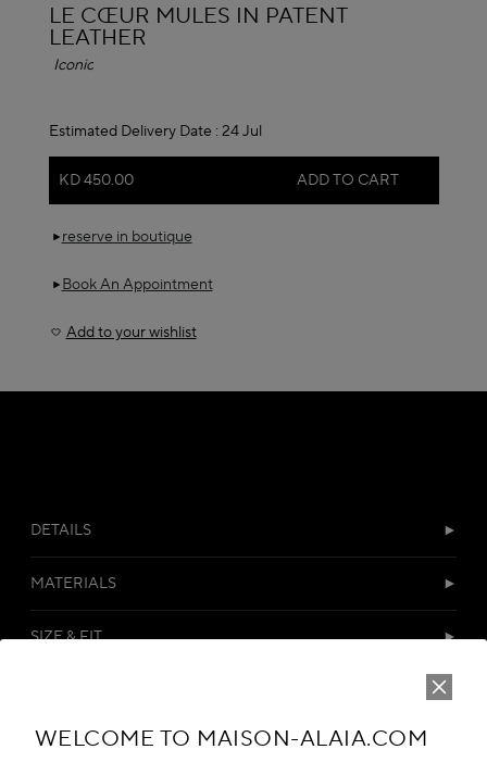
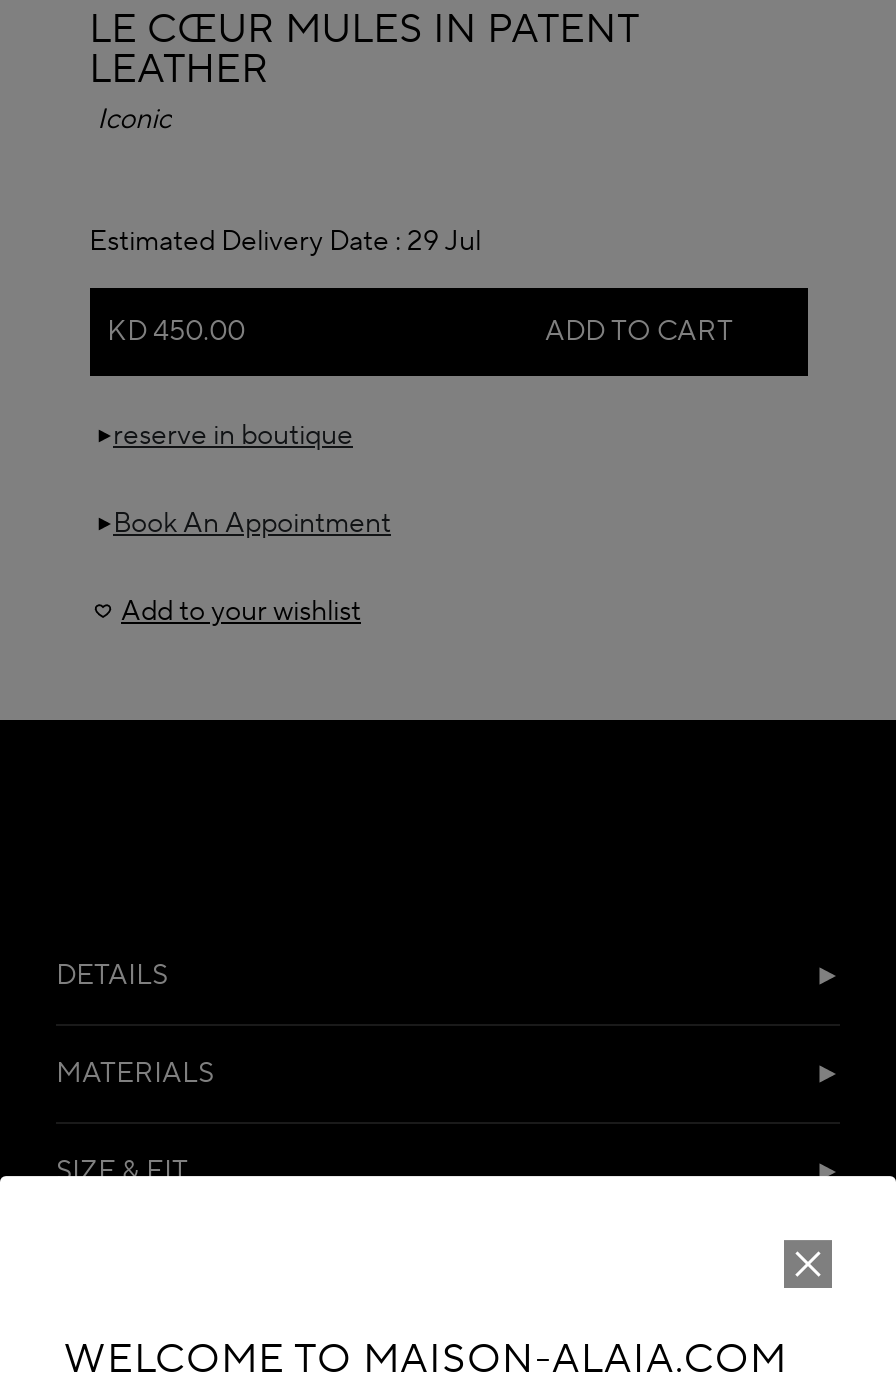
- Estimated Delivery Date : 24 Jul
+ Estimated Delivery Date : 29 Jul
